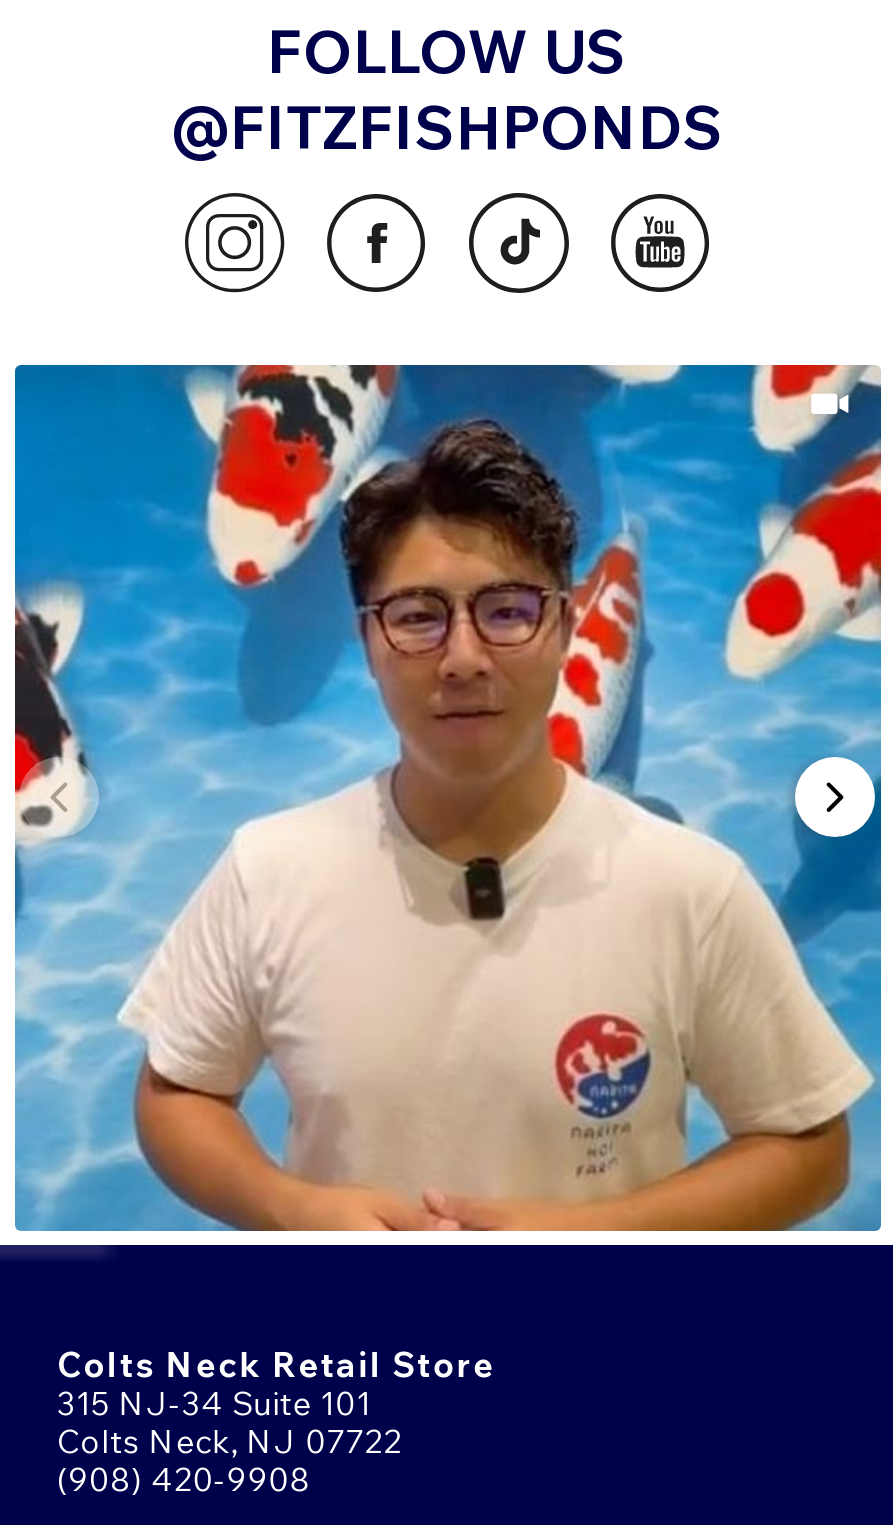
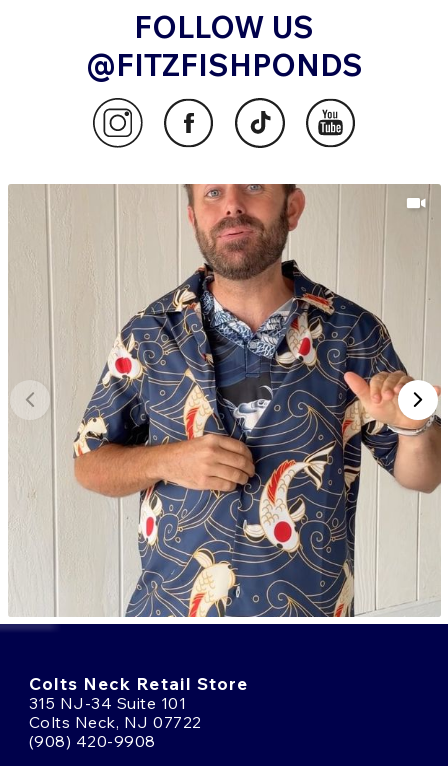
- [image]
+ [image]
